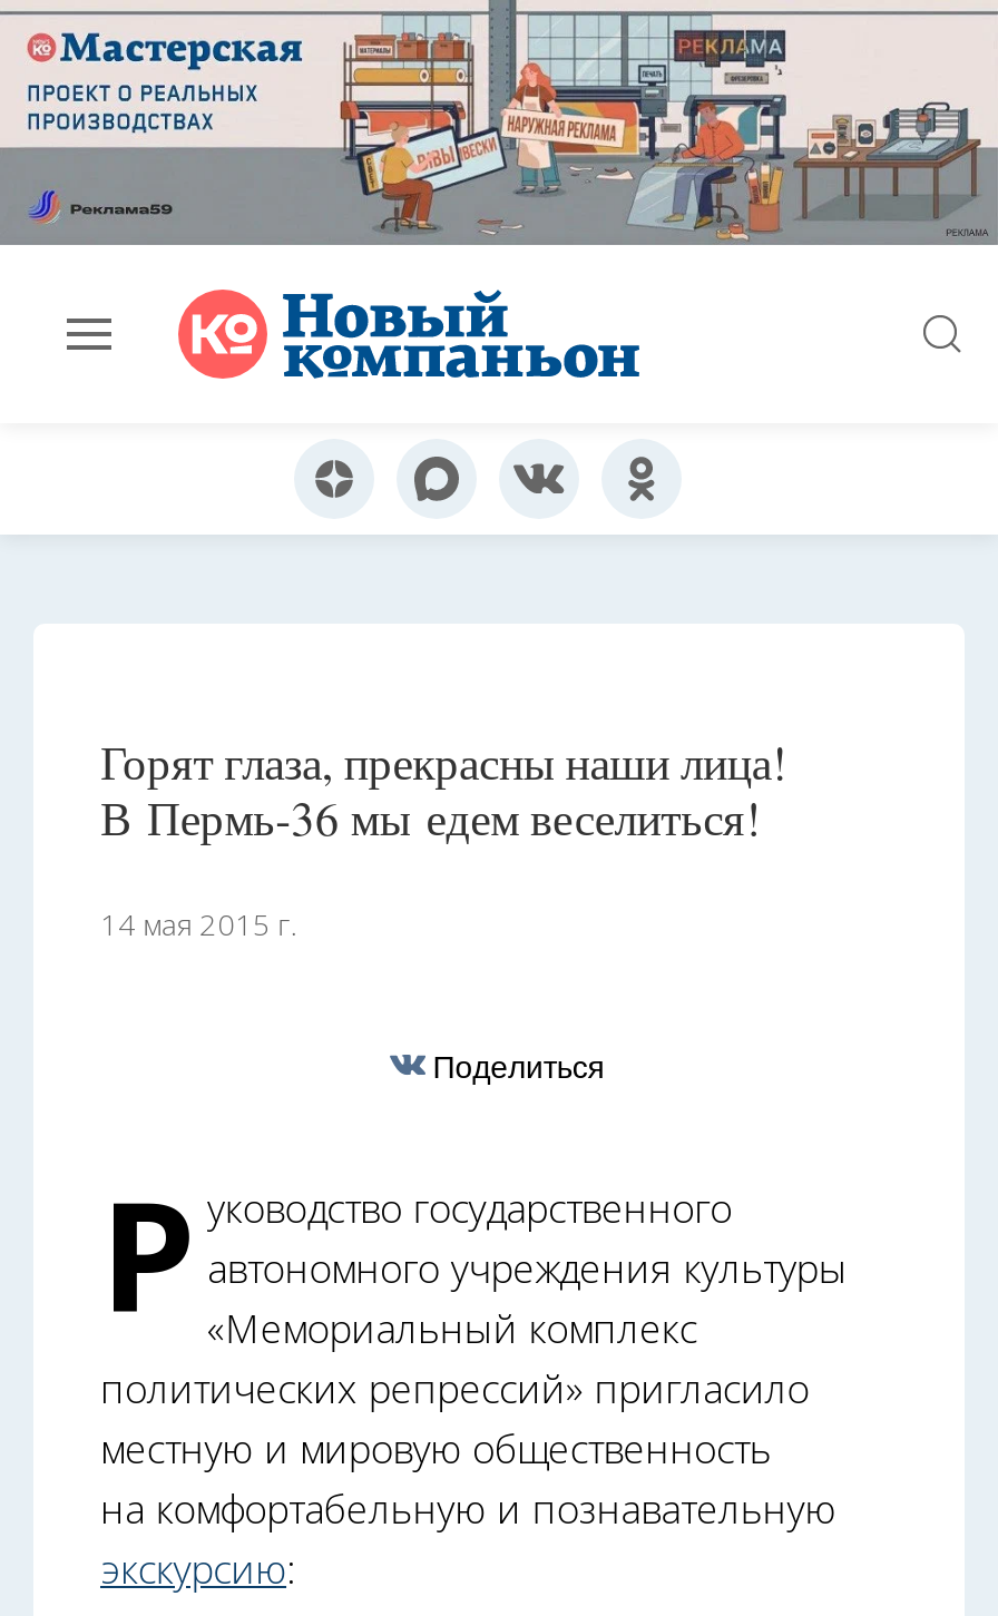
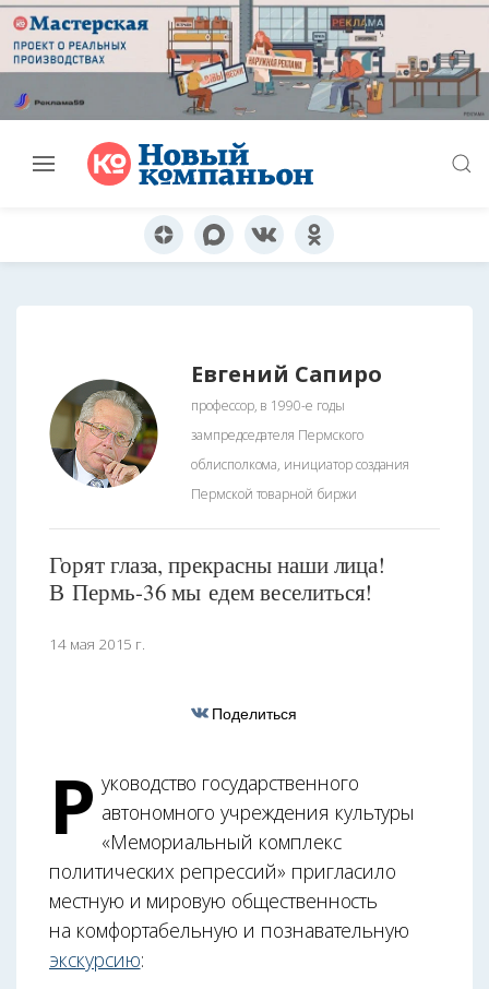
+ [image]
+ Евгений Сапиро
+ профессор, в 1990-е годы
+ зампредседателя Пермского
+ облисполкома, инициатор создания
+ Пермской товарной биржи
